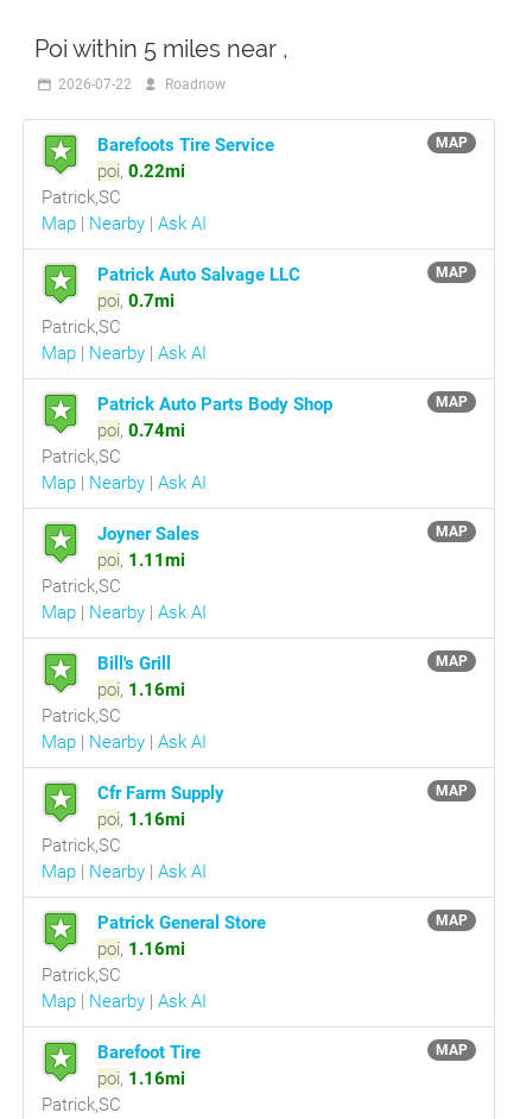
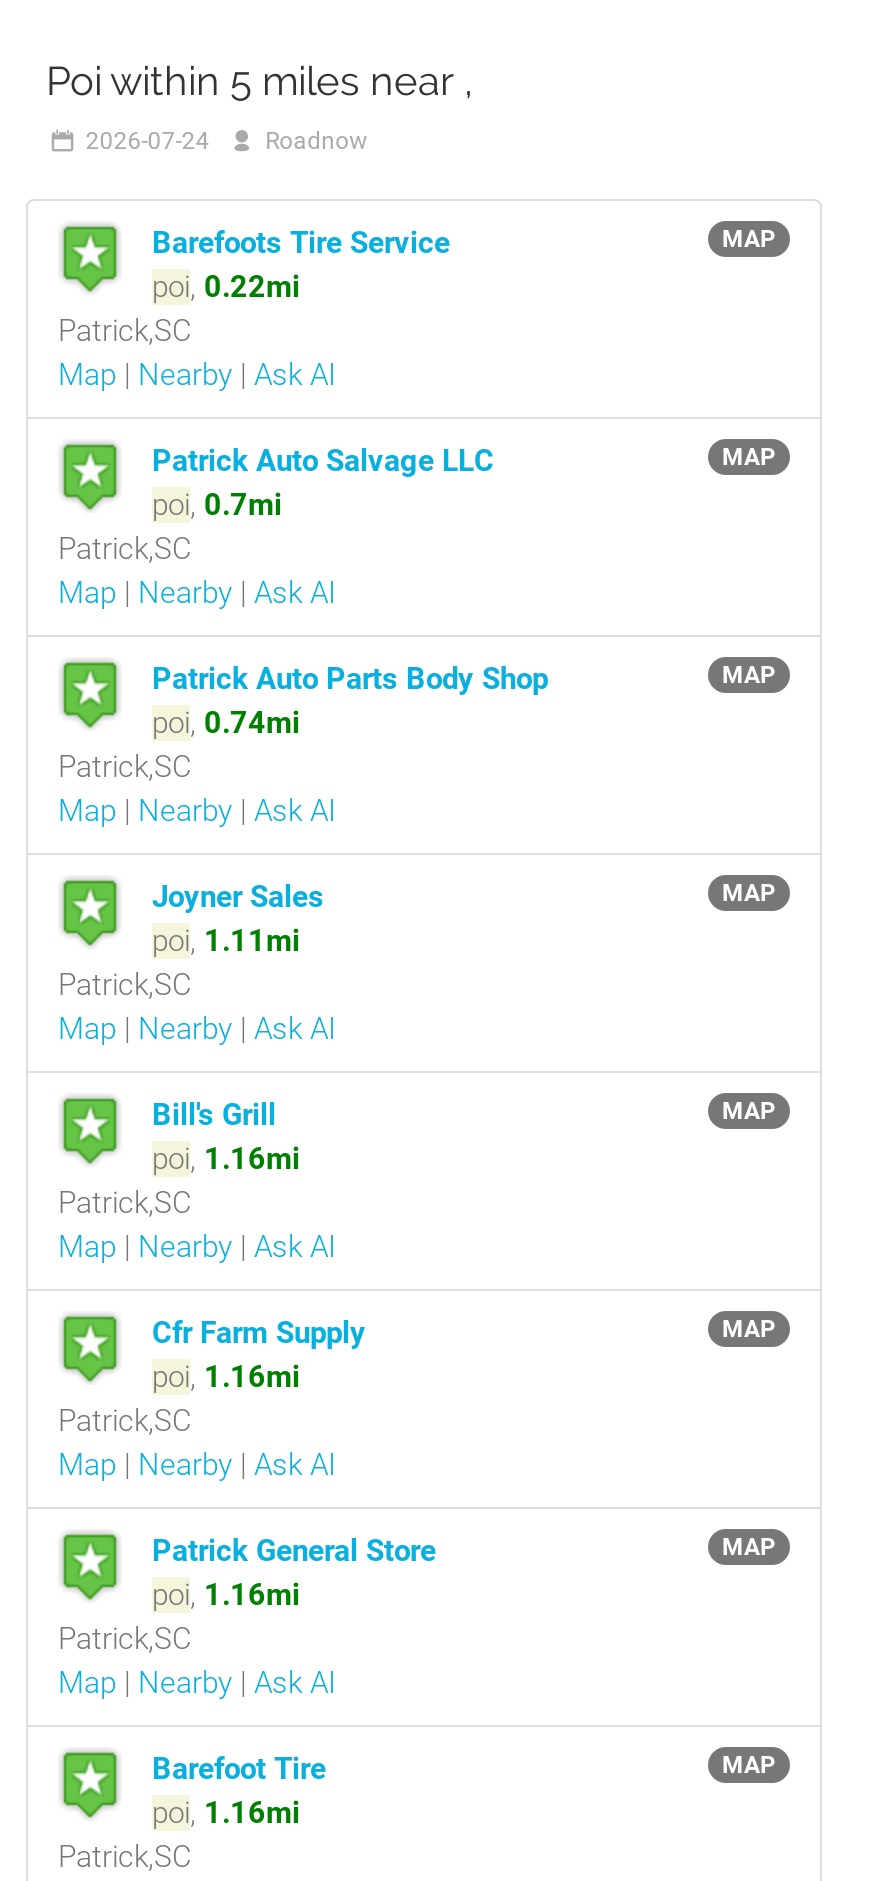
- 2026-07-22 Roadnow
+ 2026-07-24 Roadnow
